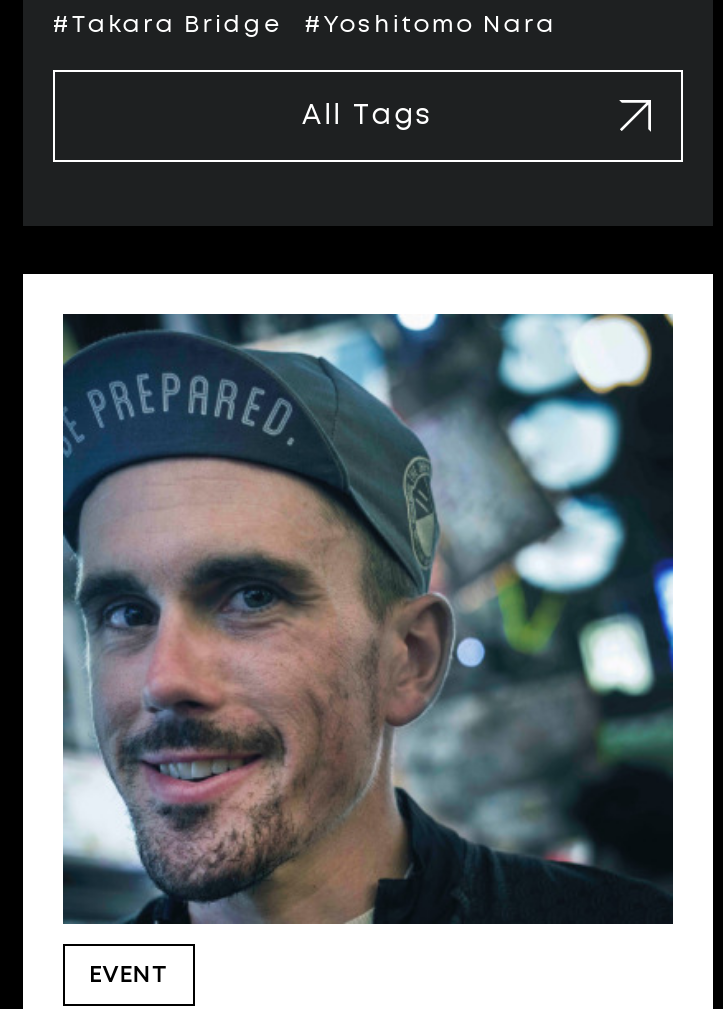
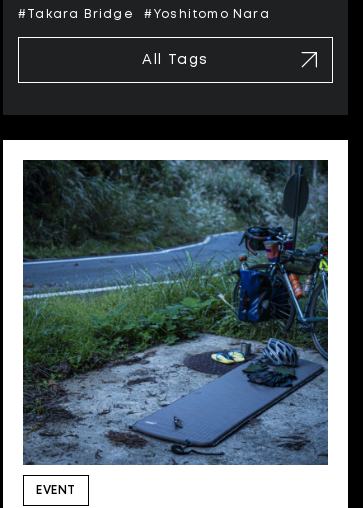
- [image]
+ [image]
